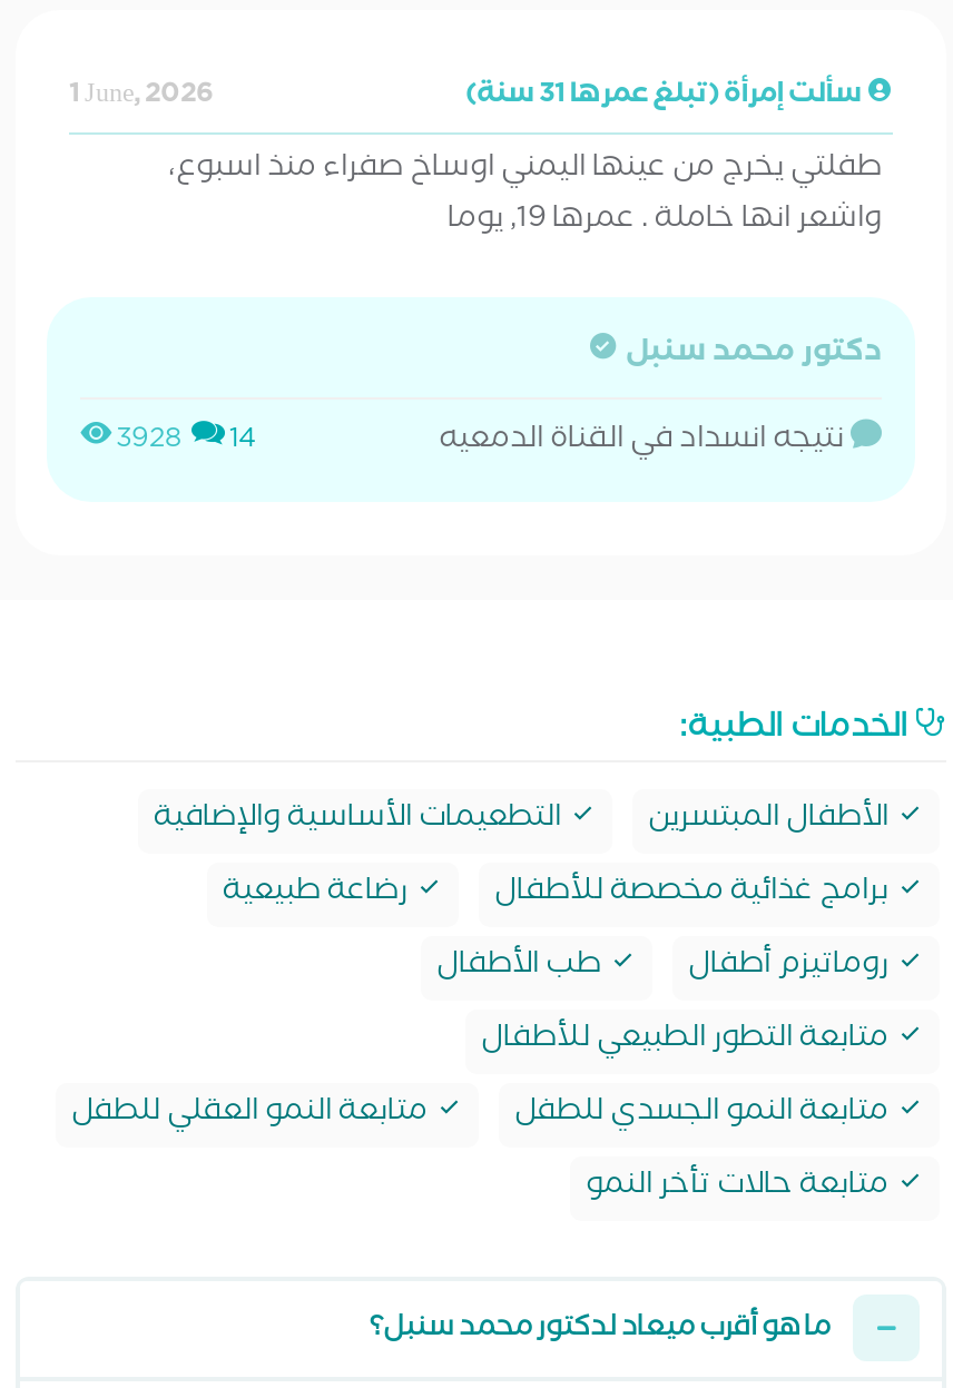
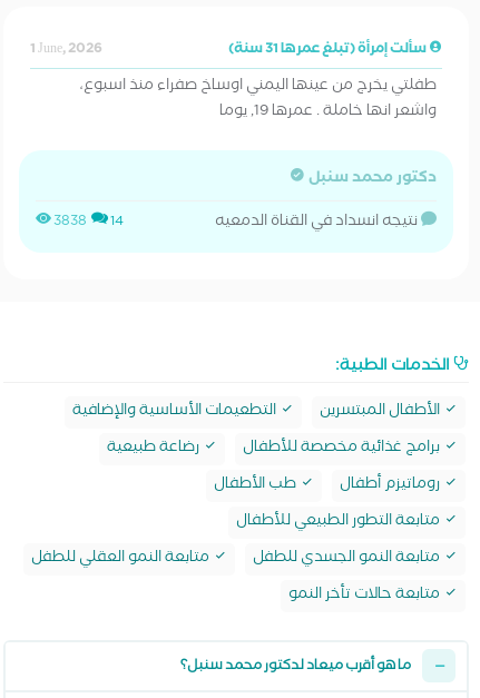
- 3928 14
+ 3838 14
